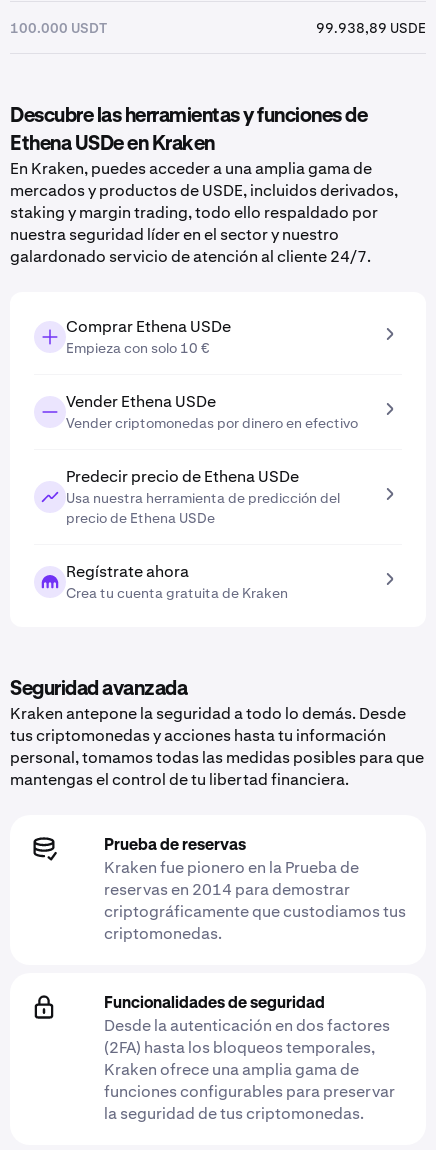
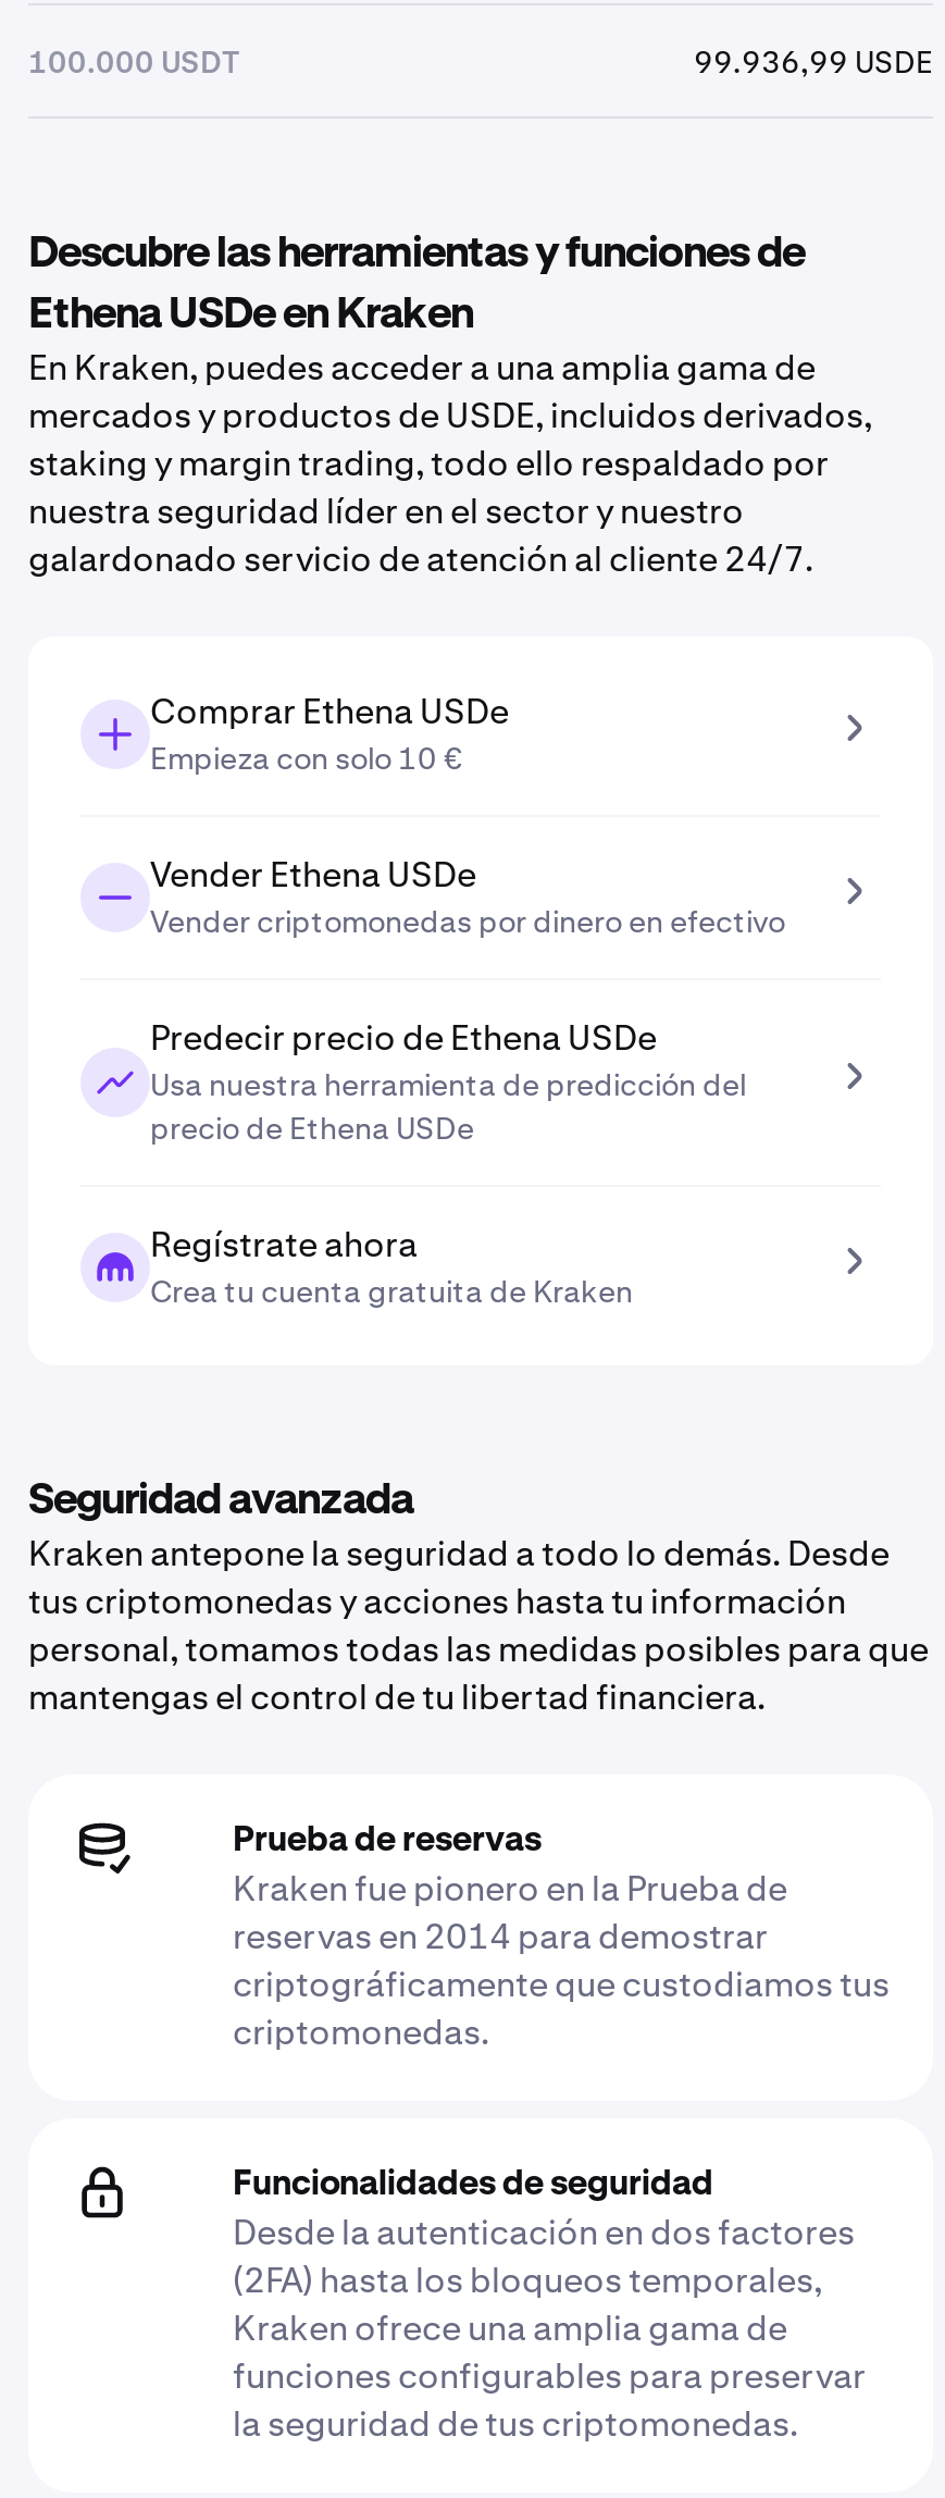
- 99.938,89 USDE
+ 99.936,99 USDE
